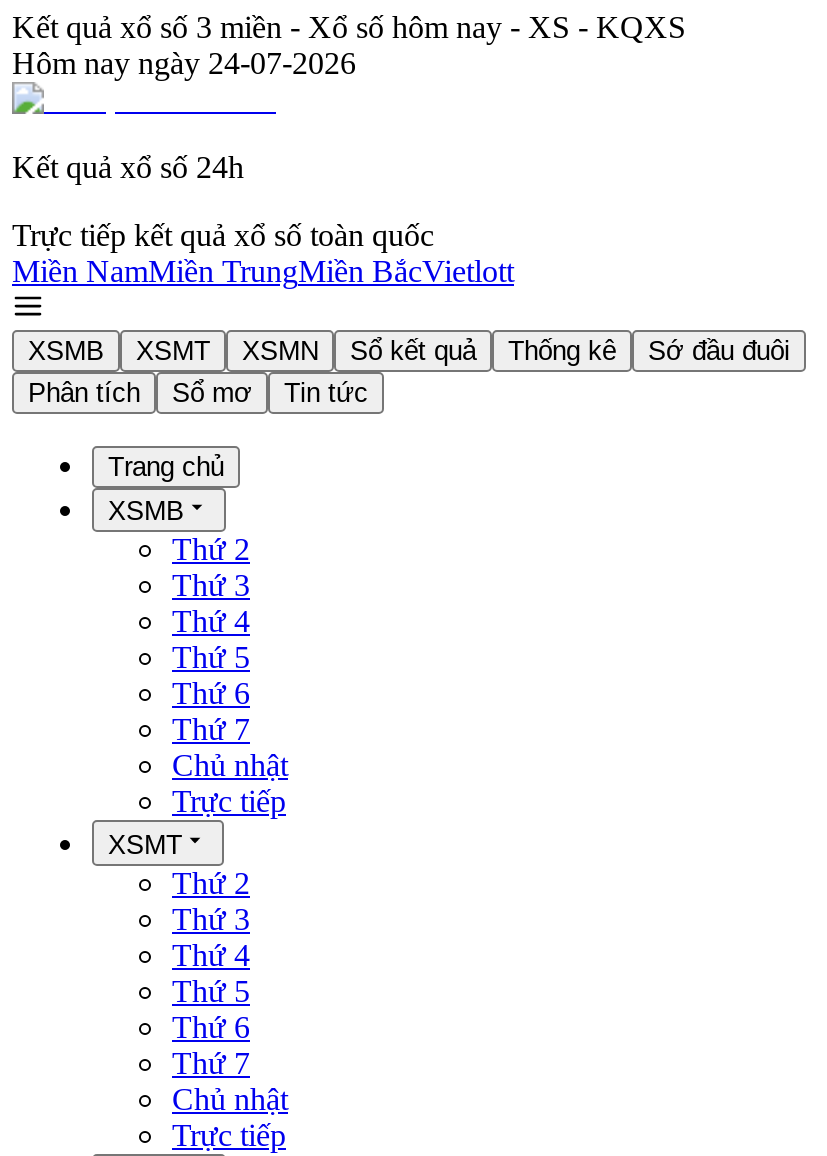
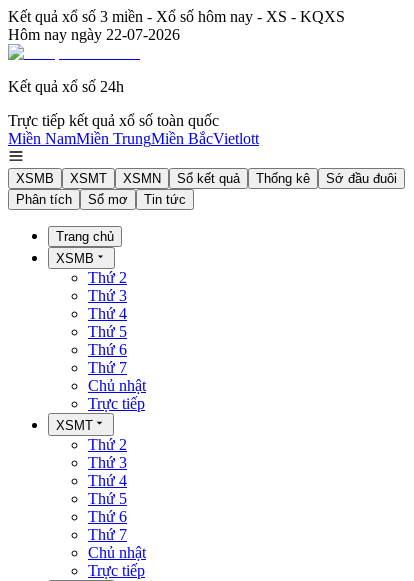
- Hôm nay ngày 24-07-2026
+ Hôm nay ngày 22-07-2026
